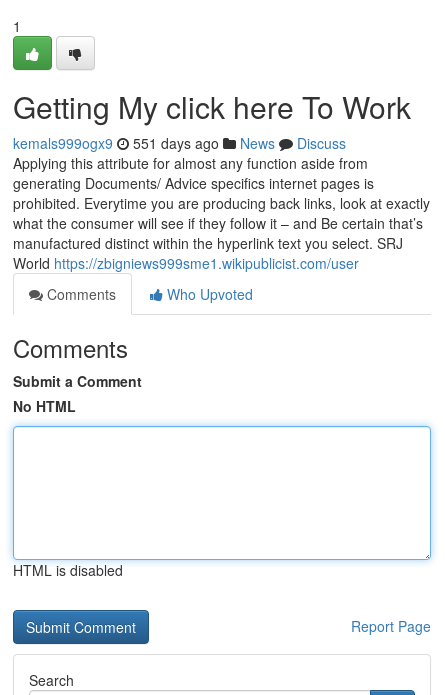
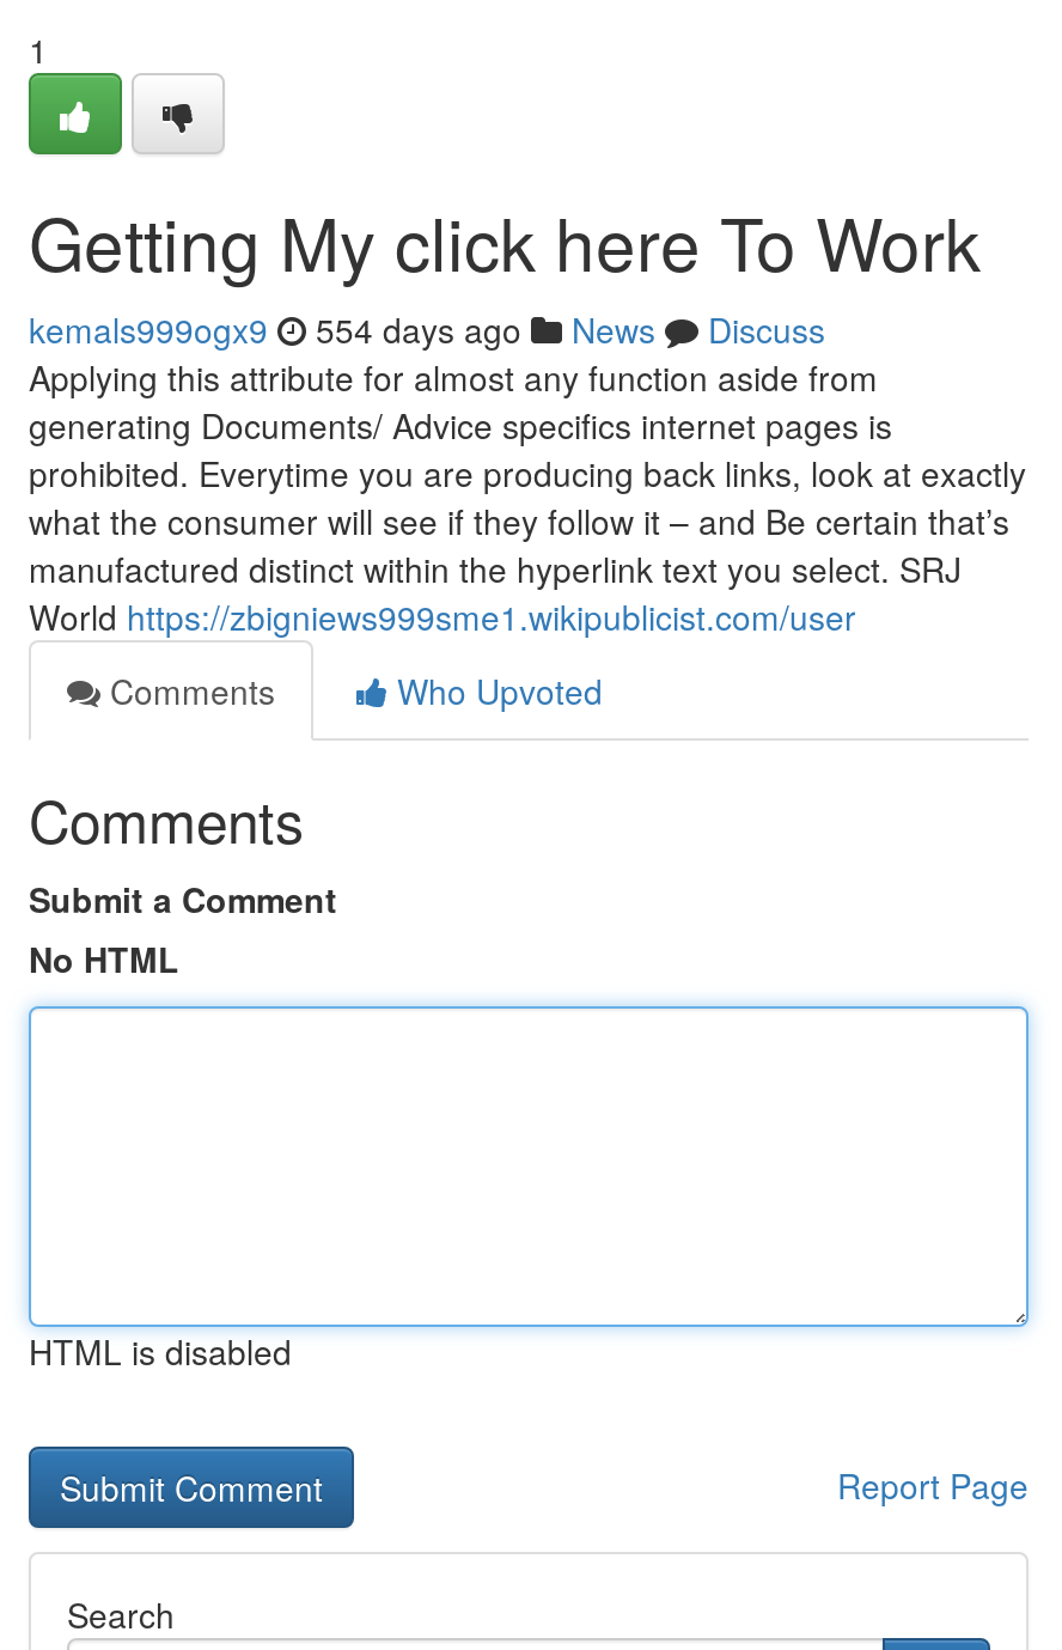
- kemals999ogx9 551 days ago News Discuss
+ kemals999ogx9 554 days ago News Discuss
